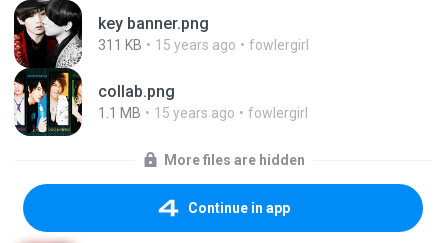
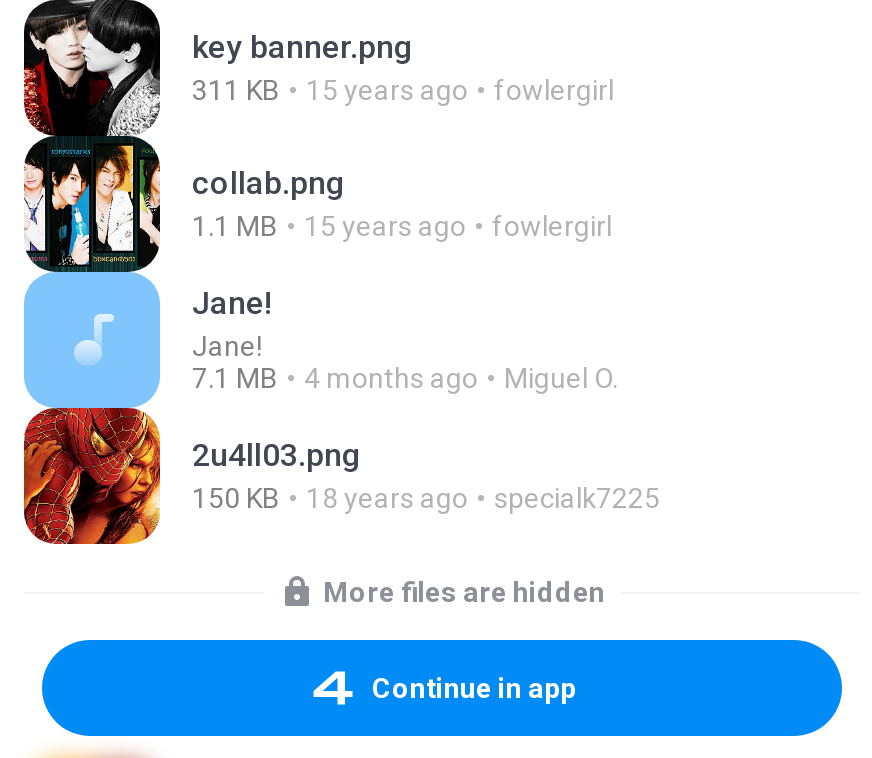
+ [image]
+ Jane!
+ Jane!
+ 7.1 MB
+ 4 months ago
+ Miguel O.
+ 2u4ll03.png
+ 150 KB
+ 18 years ago
+ specialk7225
